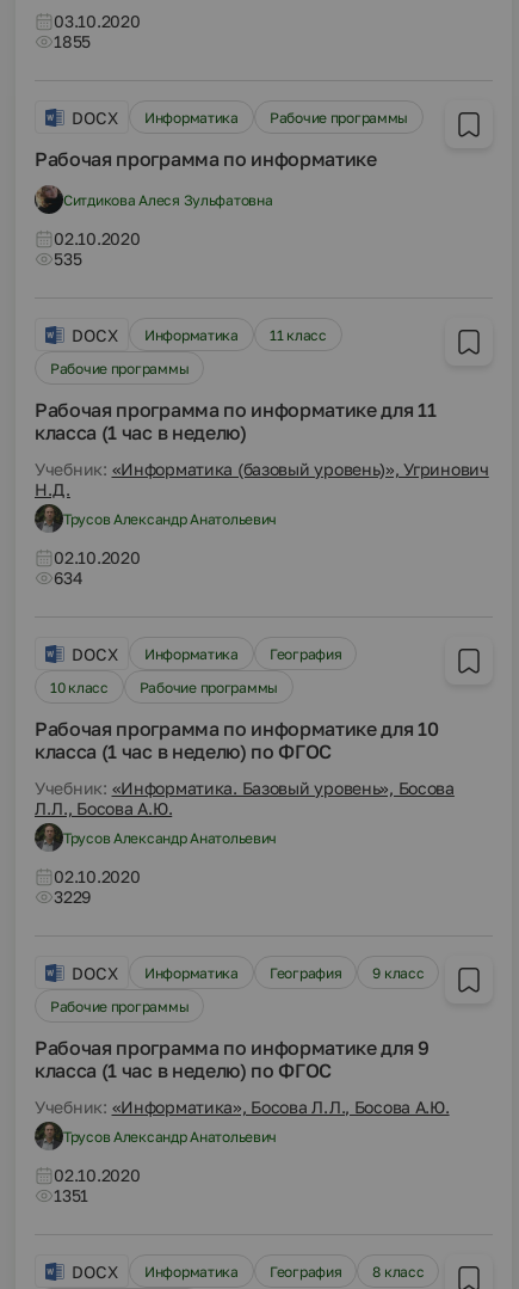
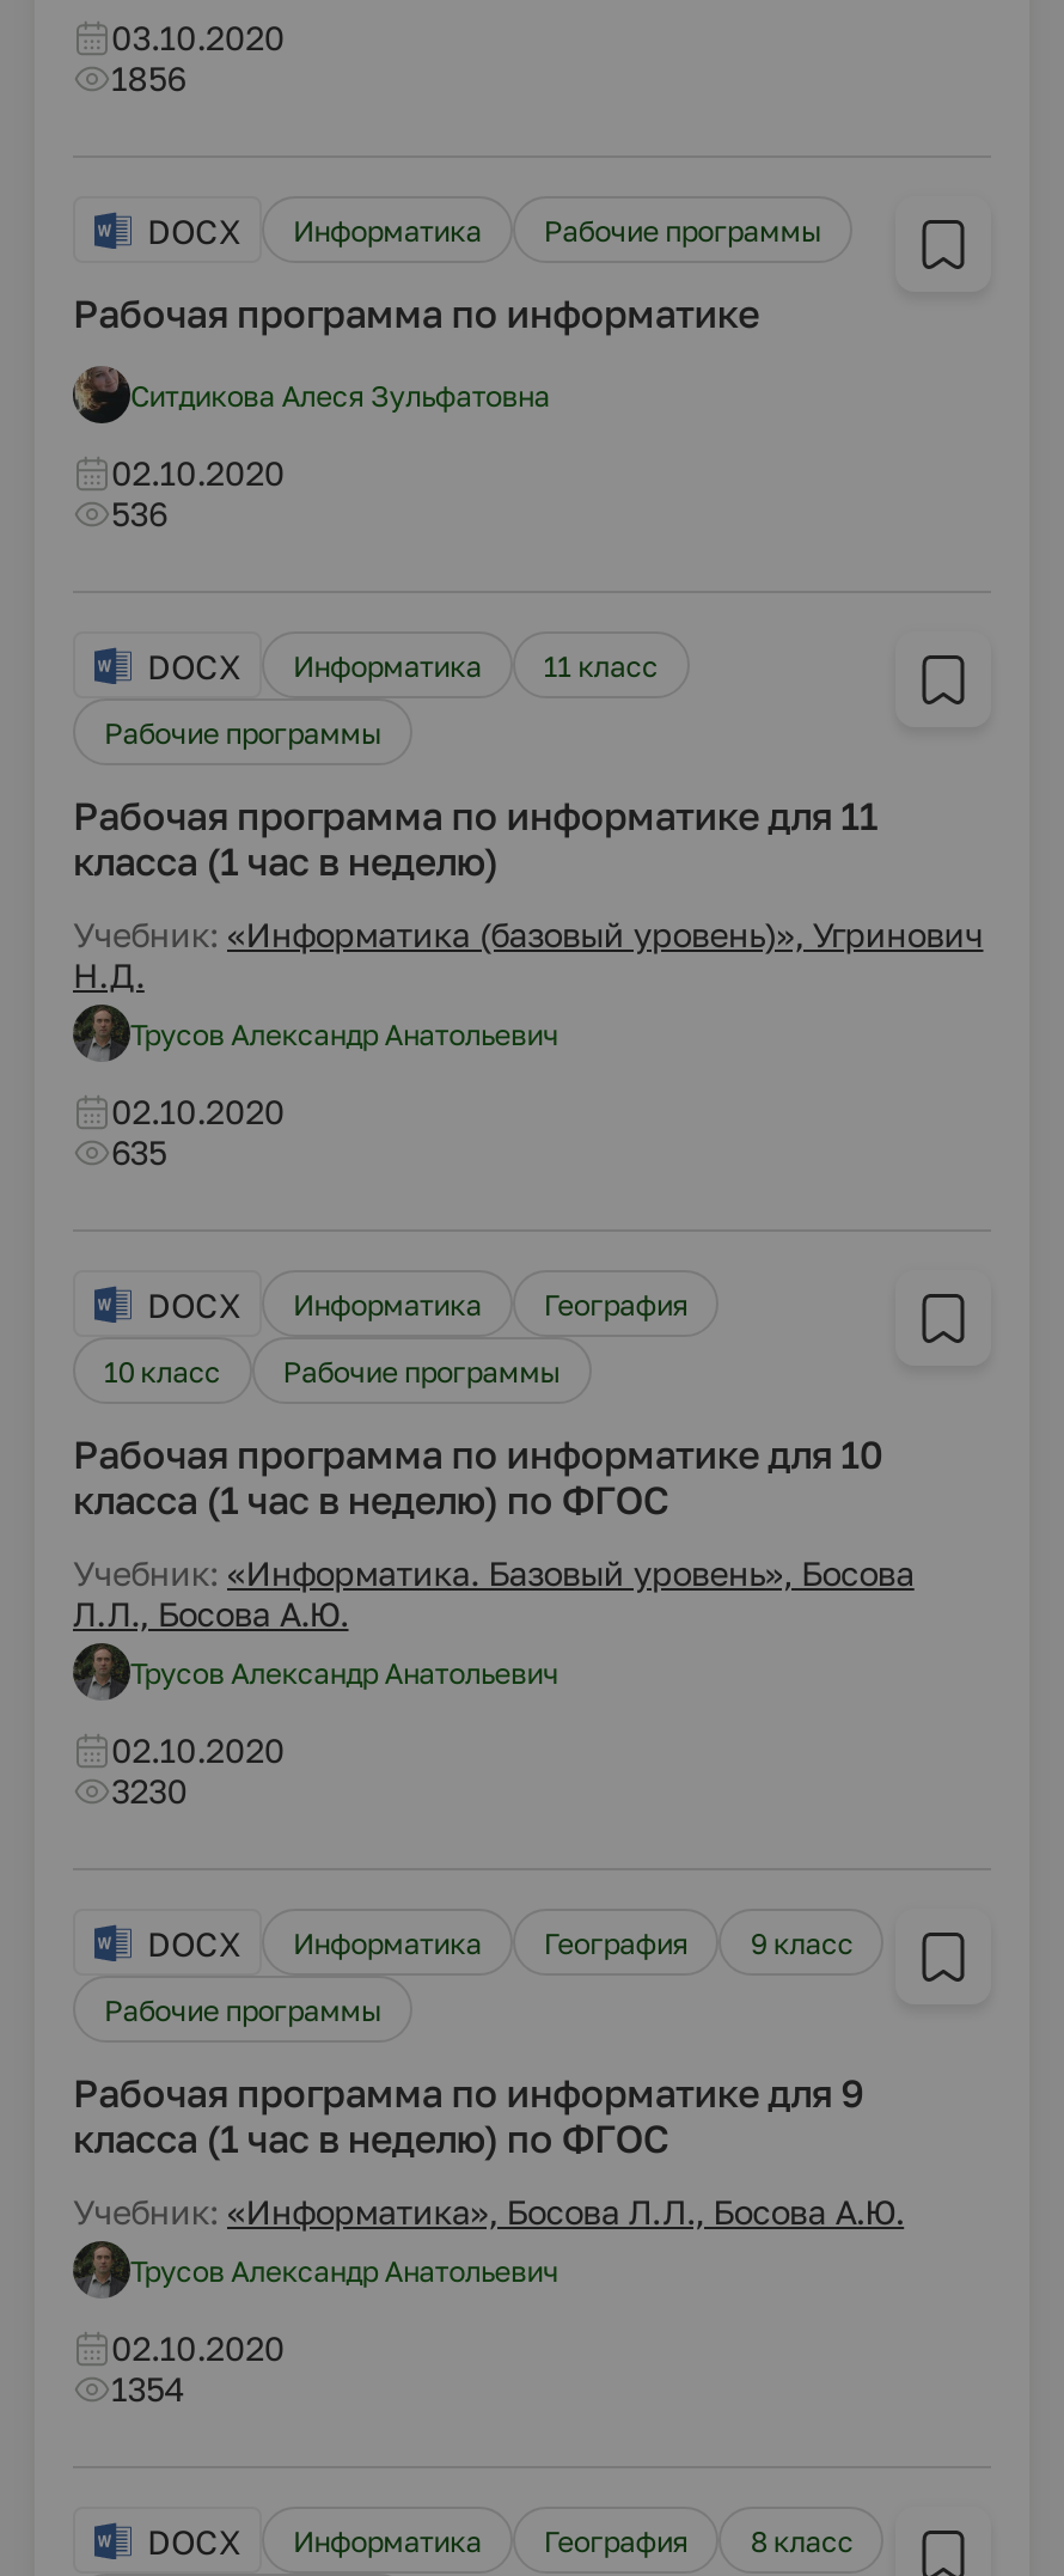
- 1855
+ 1856

- 535
+ 536

- 634
+ 635

- 3229
+ 3230

- 1351
+ 1354
